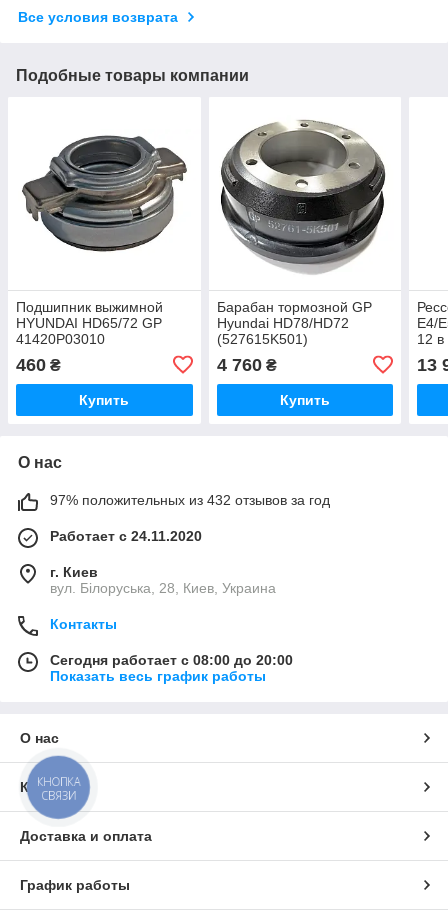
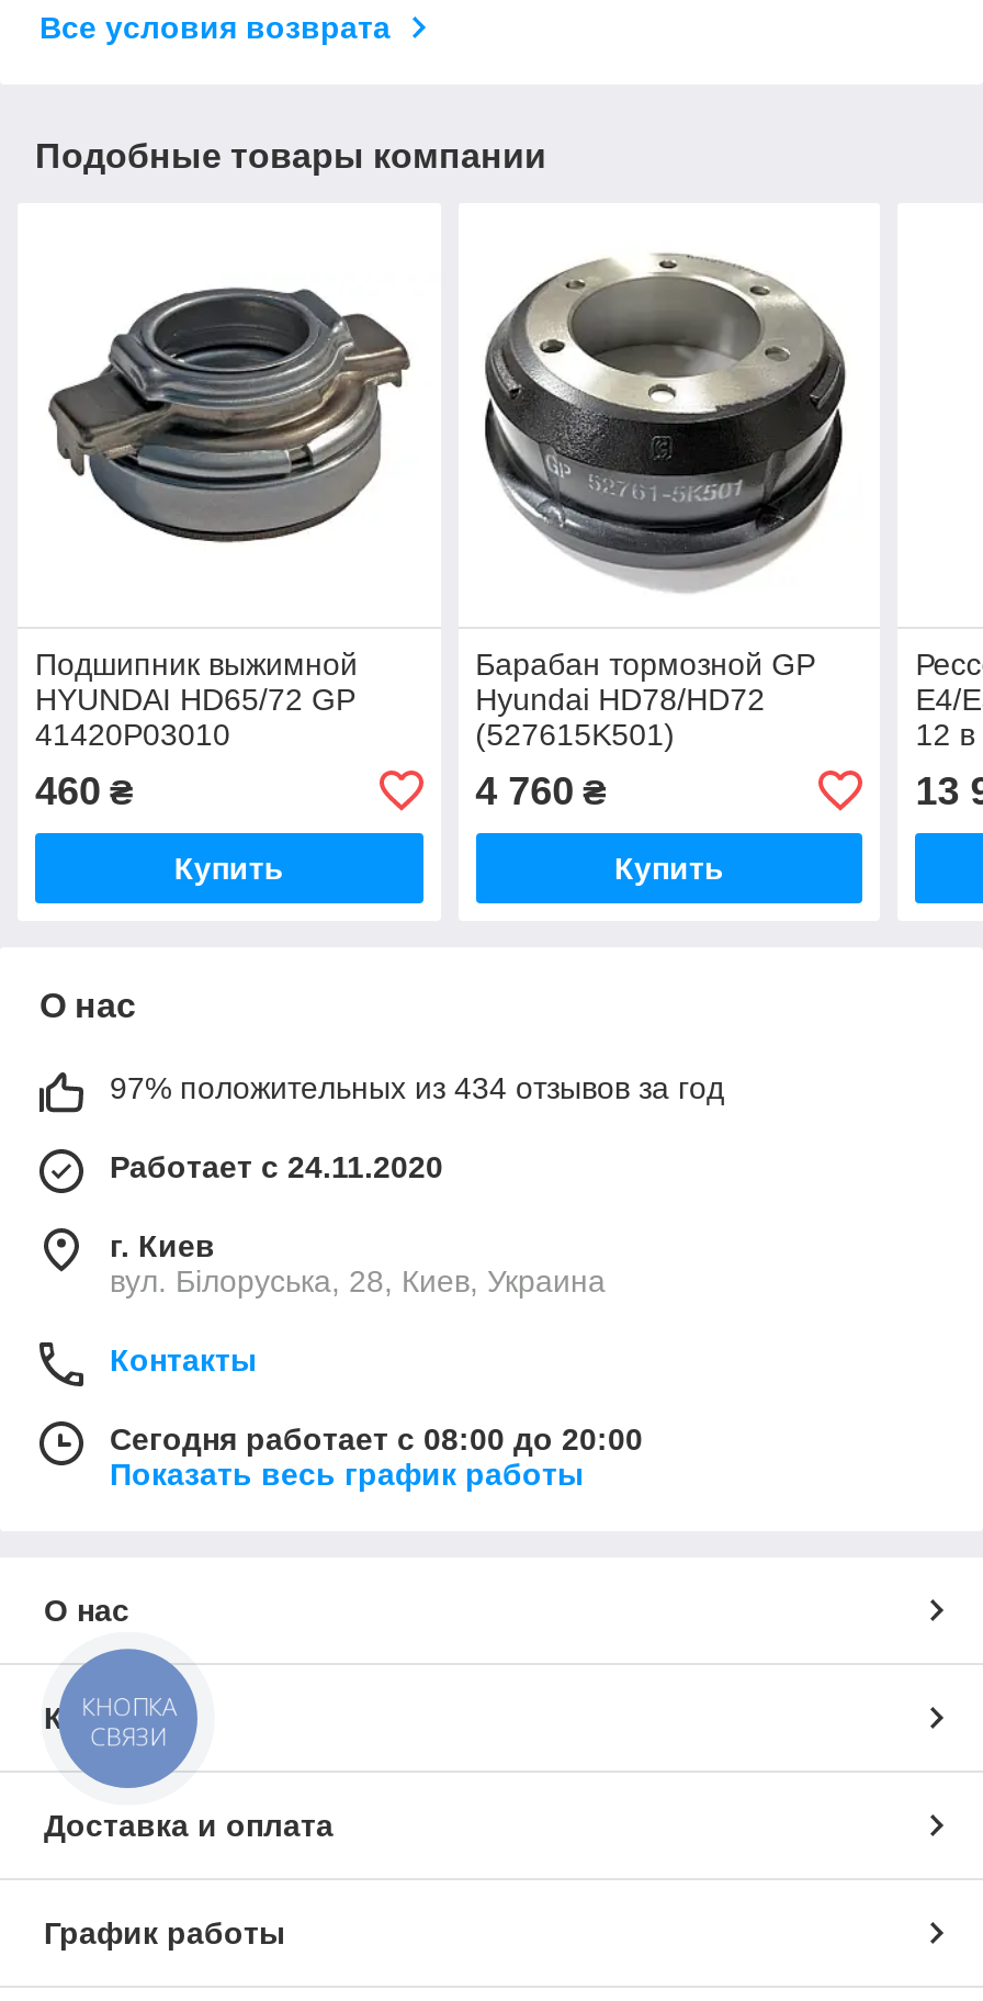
- 97% положительных из 432 отзывов за год
+ 97% положительных из 434 отзывов за год
